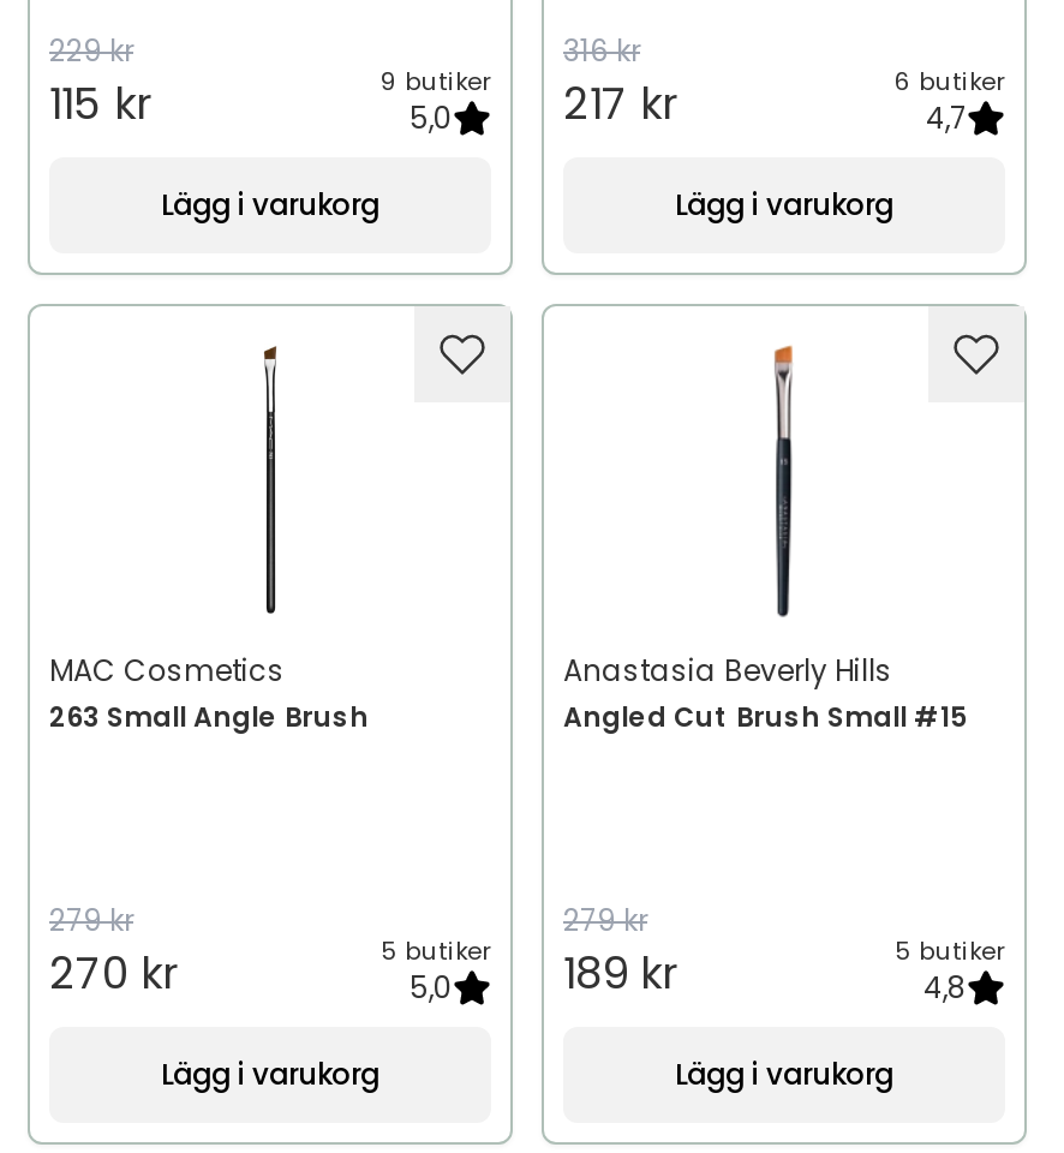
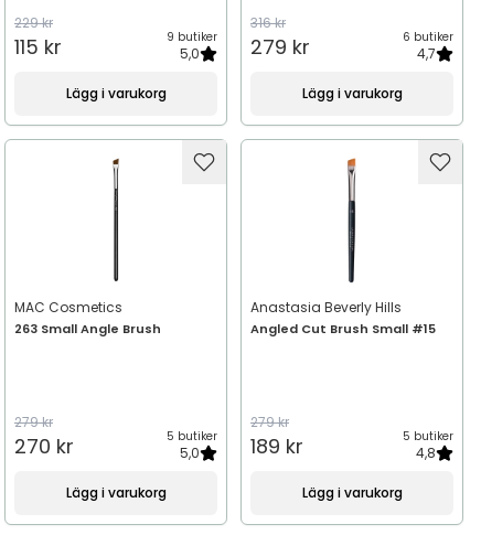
- 9 butiker 217 kr
+ 9 butiker 279 kr
